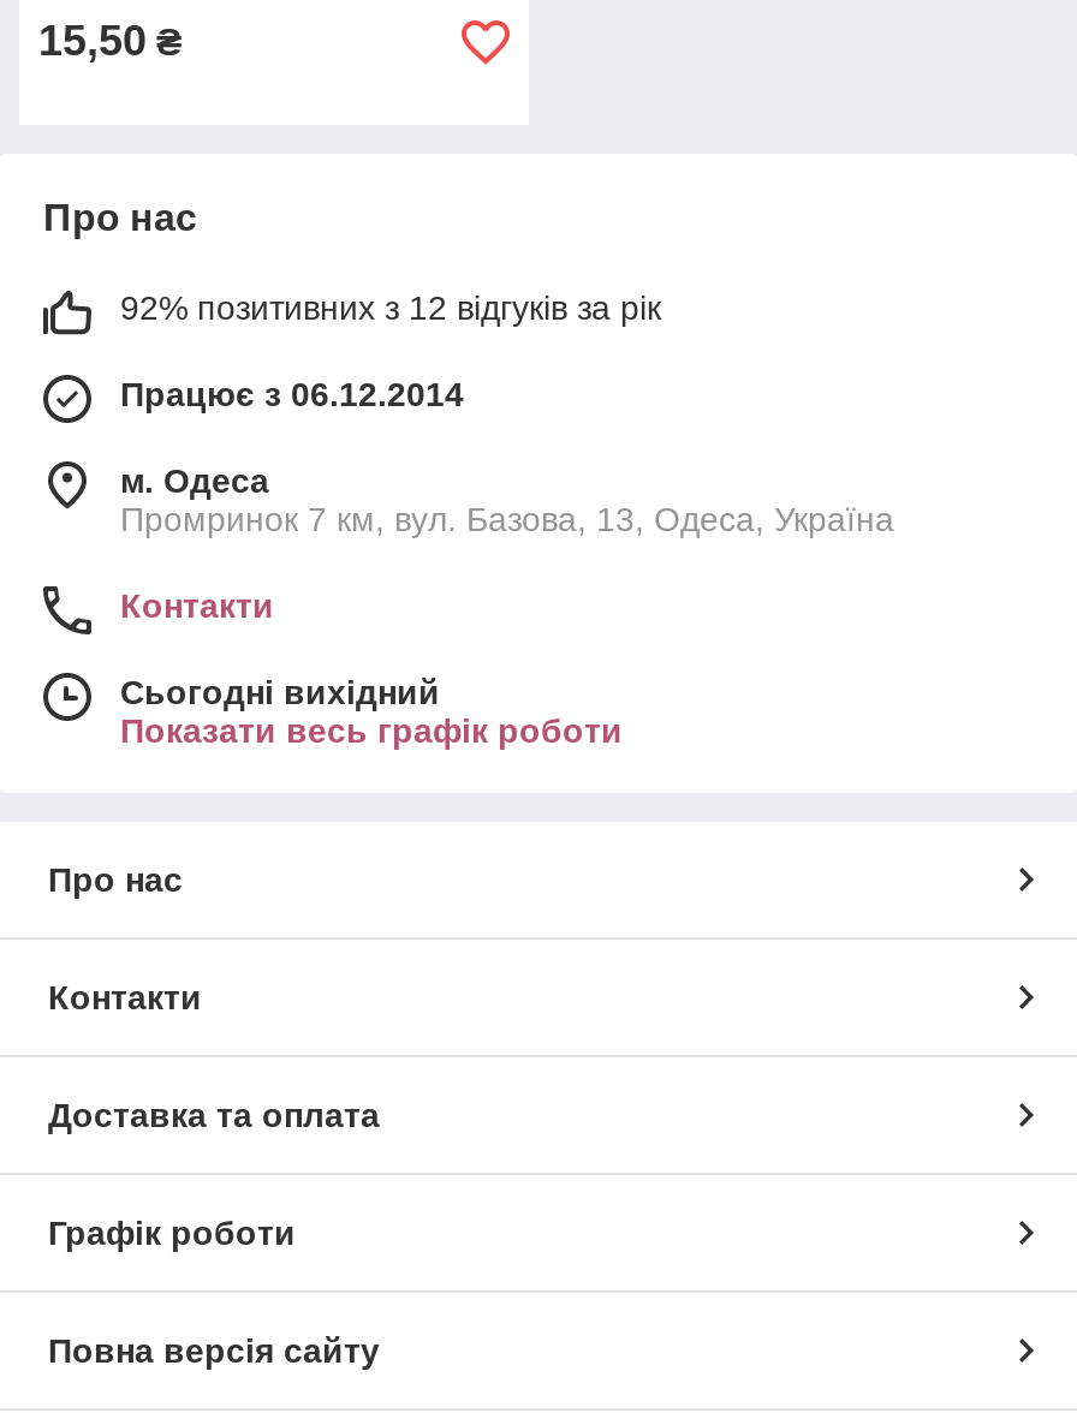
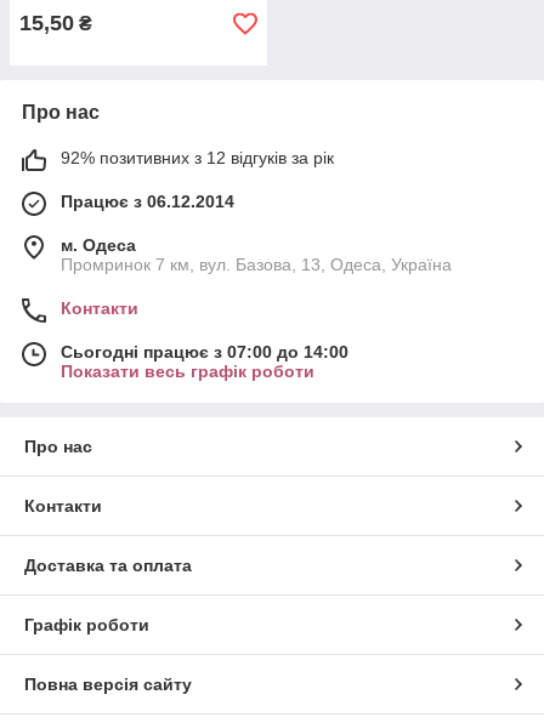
- Сьогодні вихідний
+ Сьогодні працює з 07:00 до 14:00
